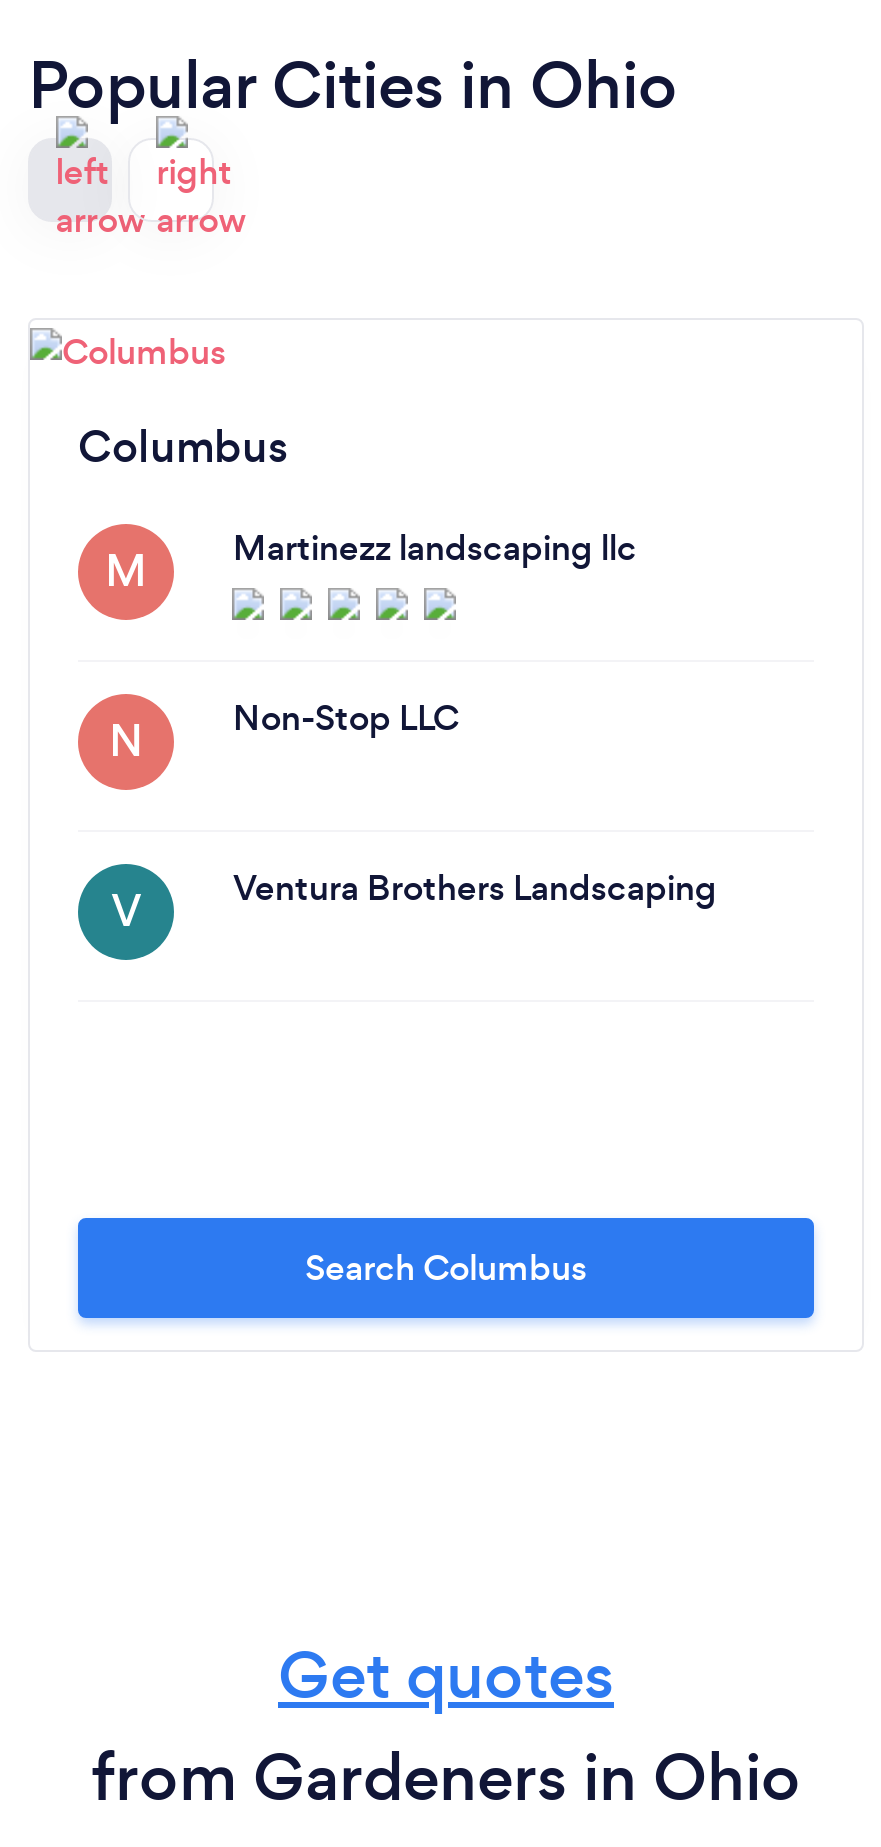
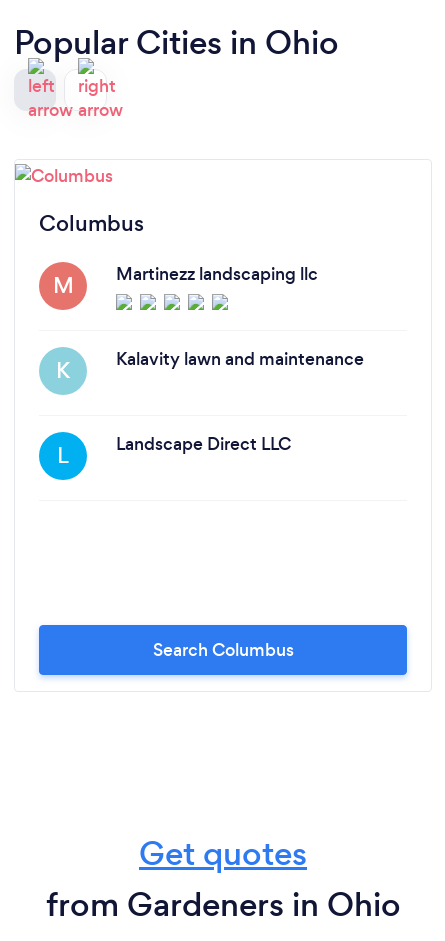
- N
- Non-Stop LLC
+ K
+ Kalavity lawn and maintenance

- V
- Ventura Brothers Landscaping
+ L
+ Landscape Direct LLC
